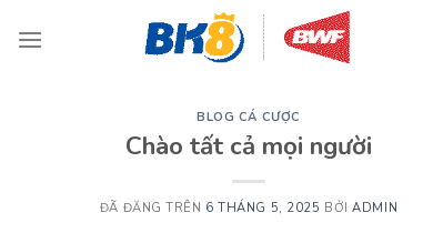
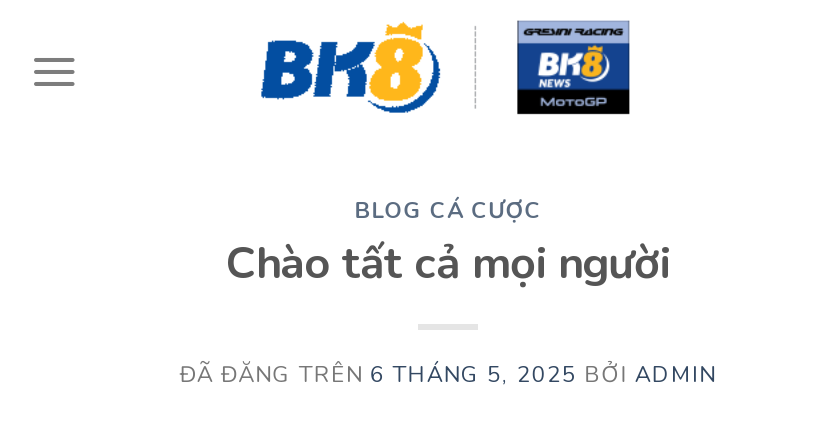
- [image]
+ [image]
